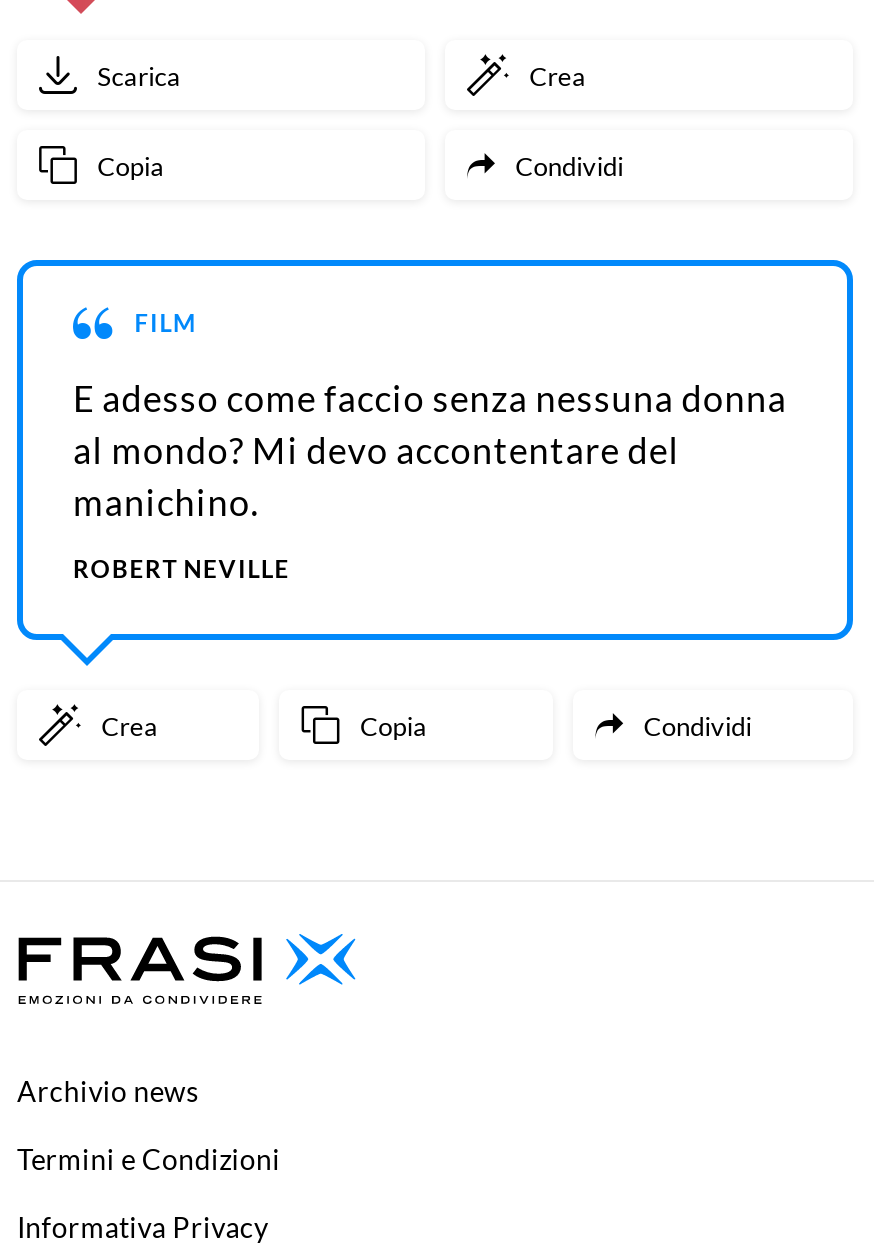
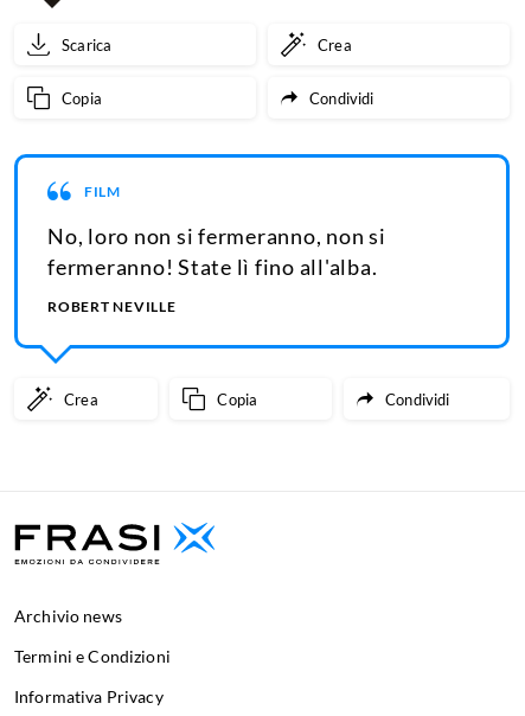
- E adesso come faccio senza nessuna donna
- al mondo? Mi devo accontentare del
- manichino.
+ No, loro non si fermeranno, non si
+ fermeranno! State lì fino all'alba.
